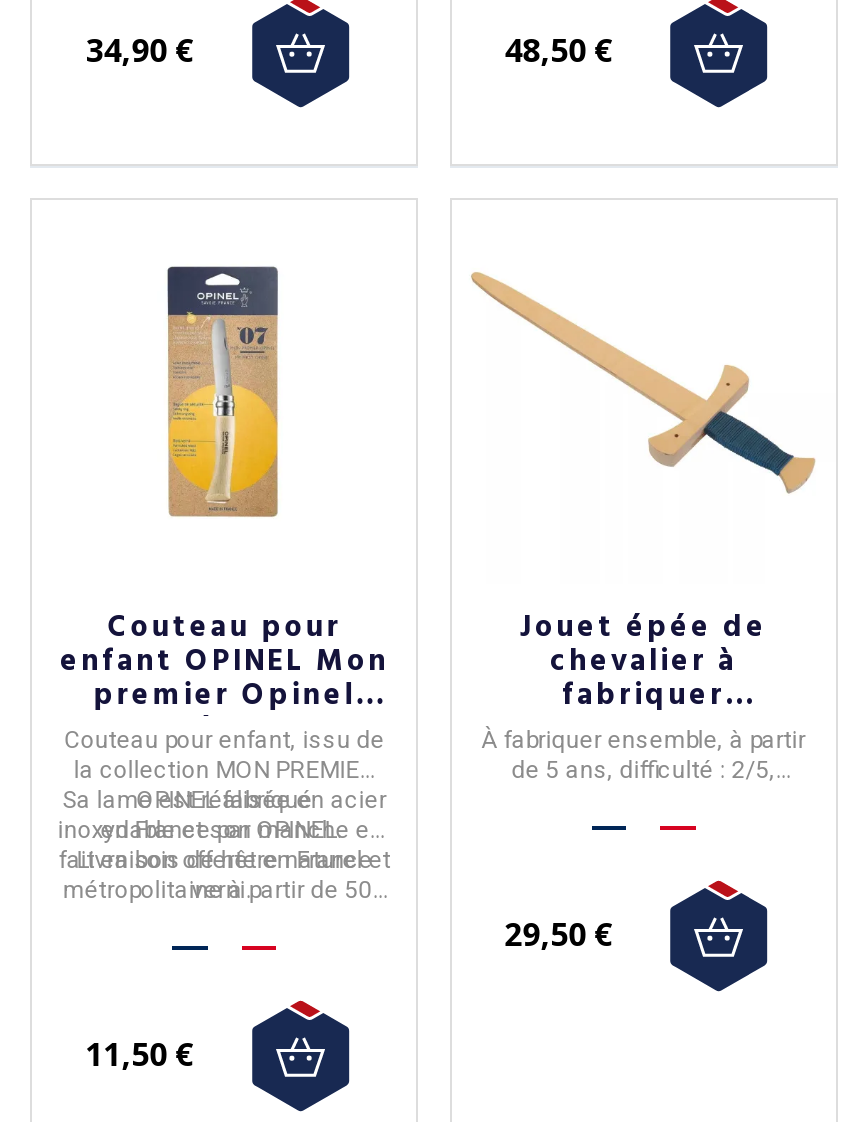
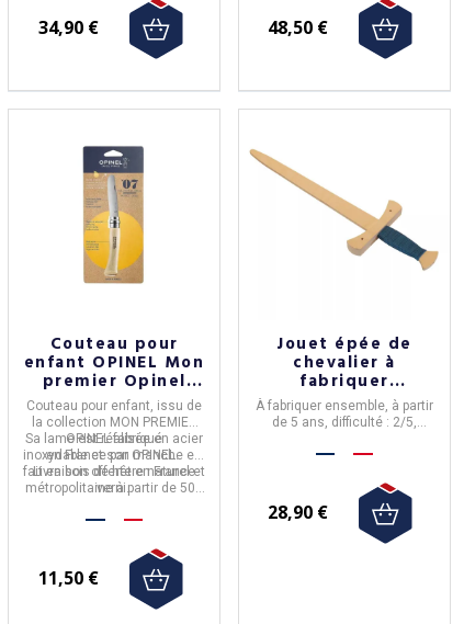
- 29,50 €
+ 28,90 €
